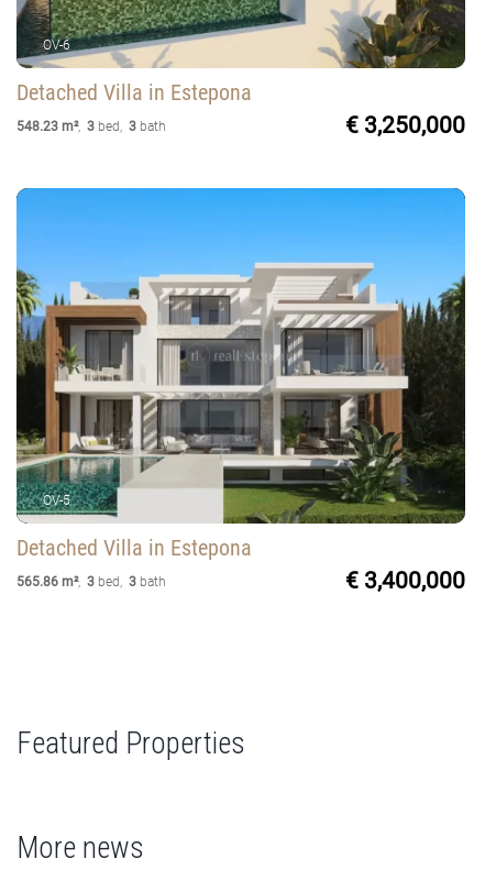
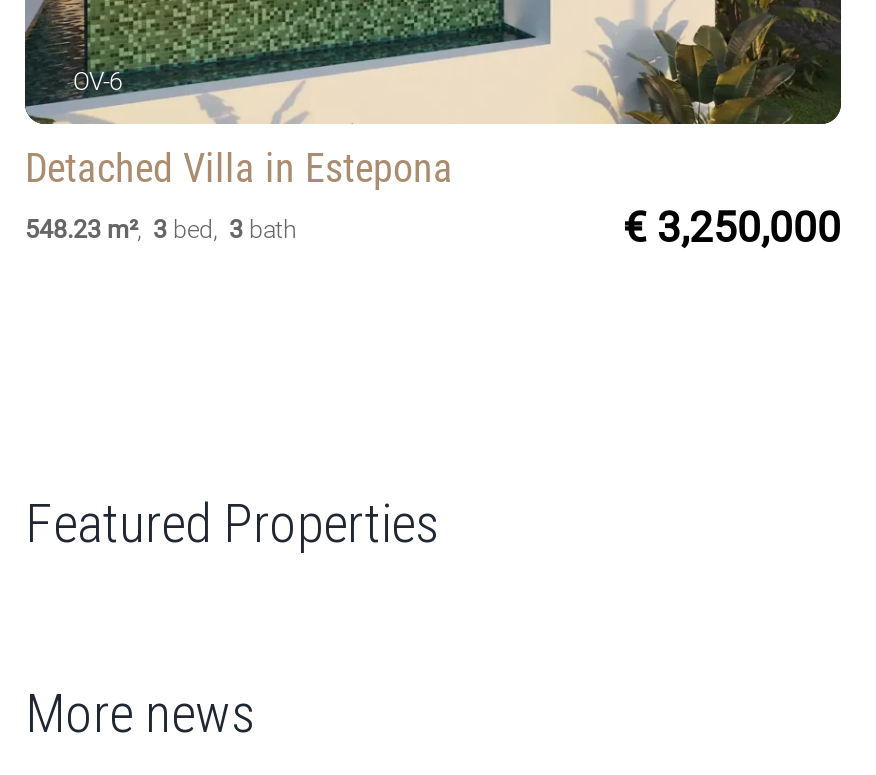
- [image]
- OV-5
- Detached Villa in Estepona
- 565.86 m², 3 bed, 3 bath
- € 3,400,000
